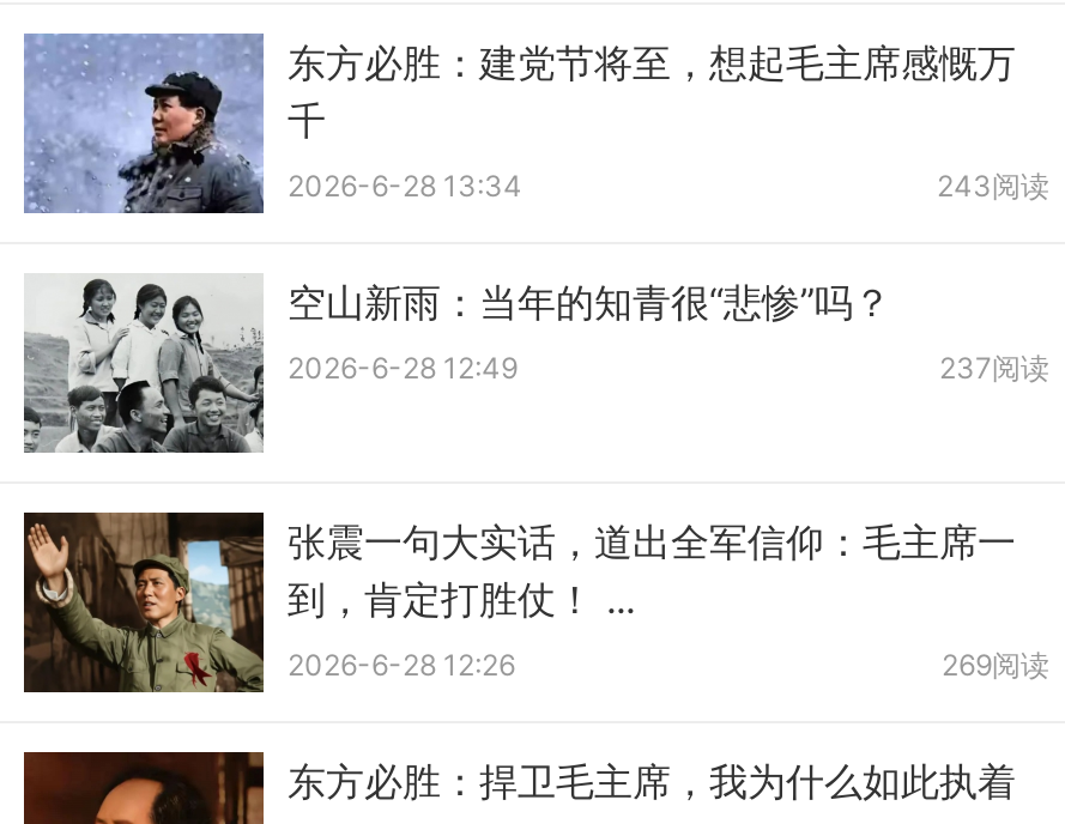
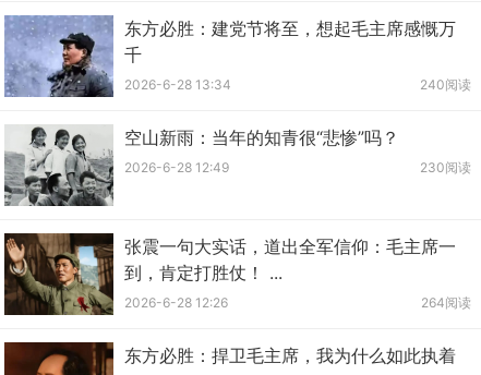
- 243阅读
+ 240阅读

- 237阅读
+ 230阅读

- 269阅读
+ 264阅读
